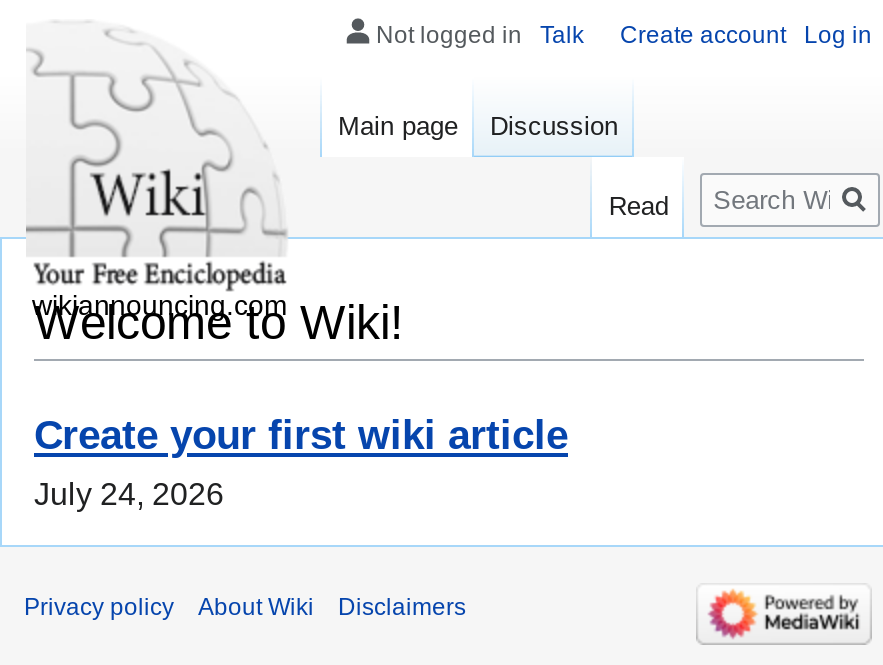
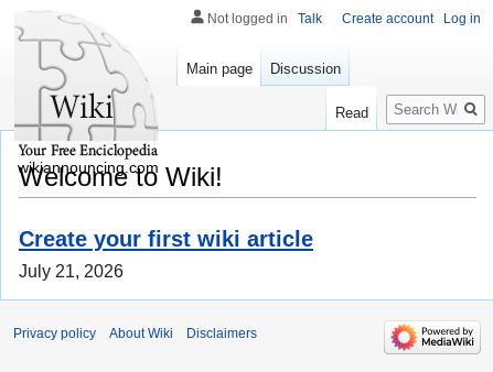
- July 24, 2026
+ July 21, 2026
